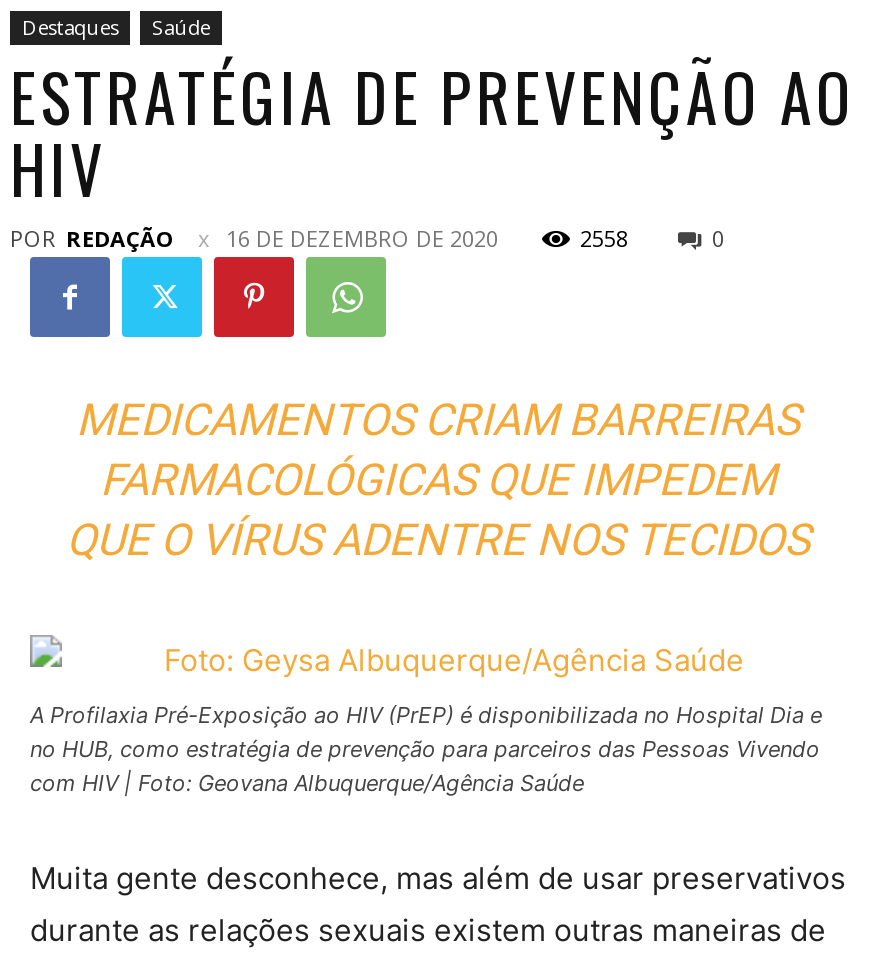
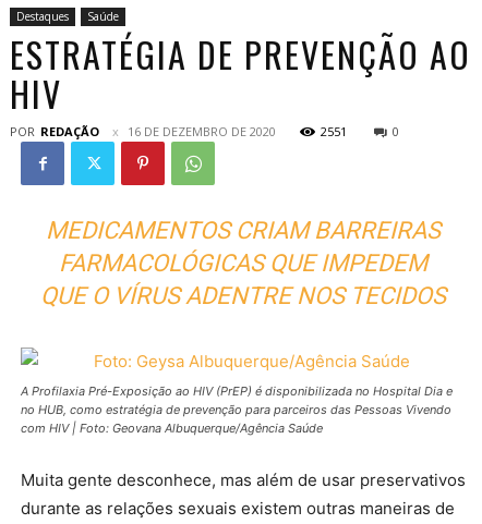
- 2558
+ 2551
